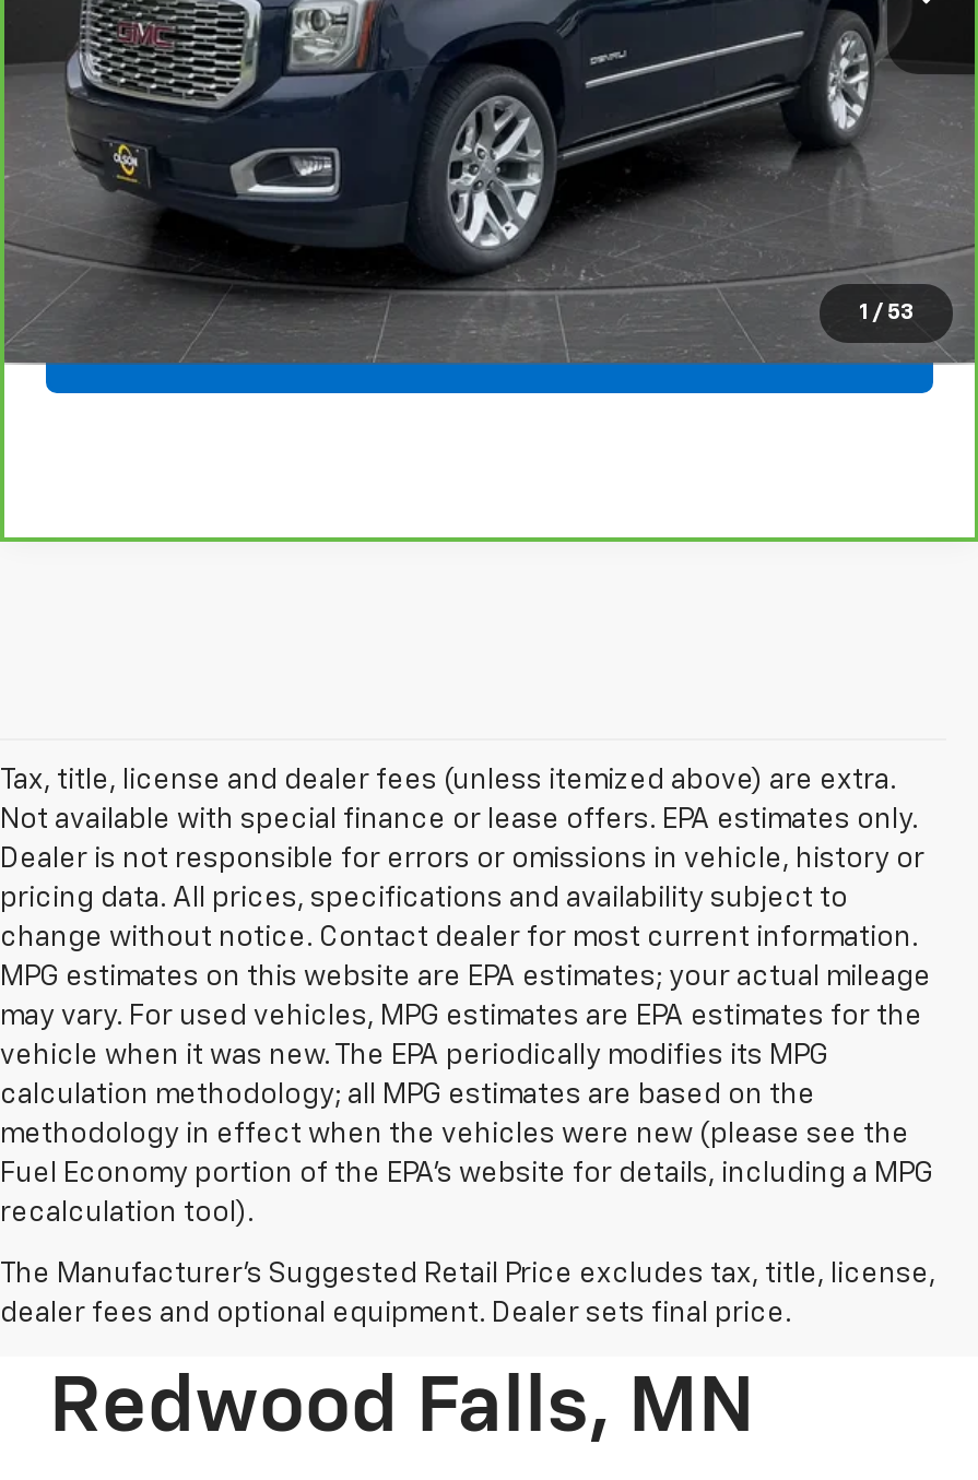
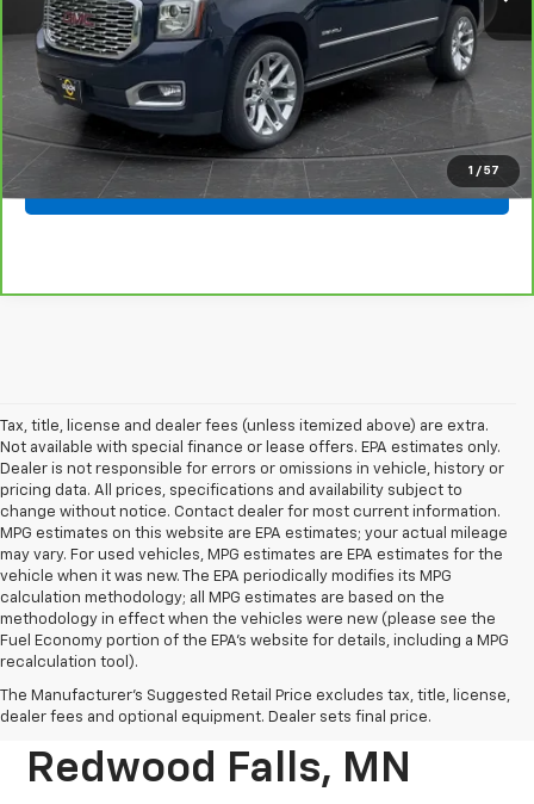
- 1 / 53
+ 1 / 57
